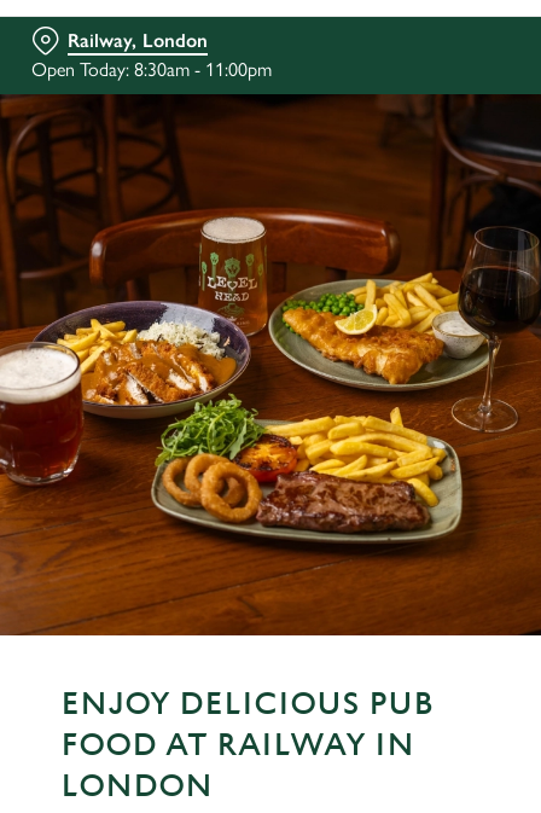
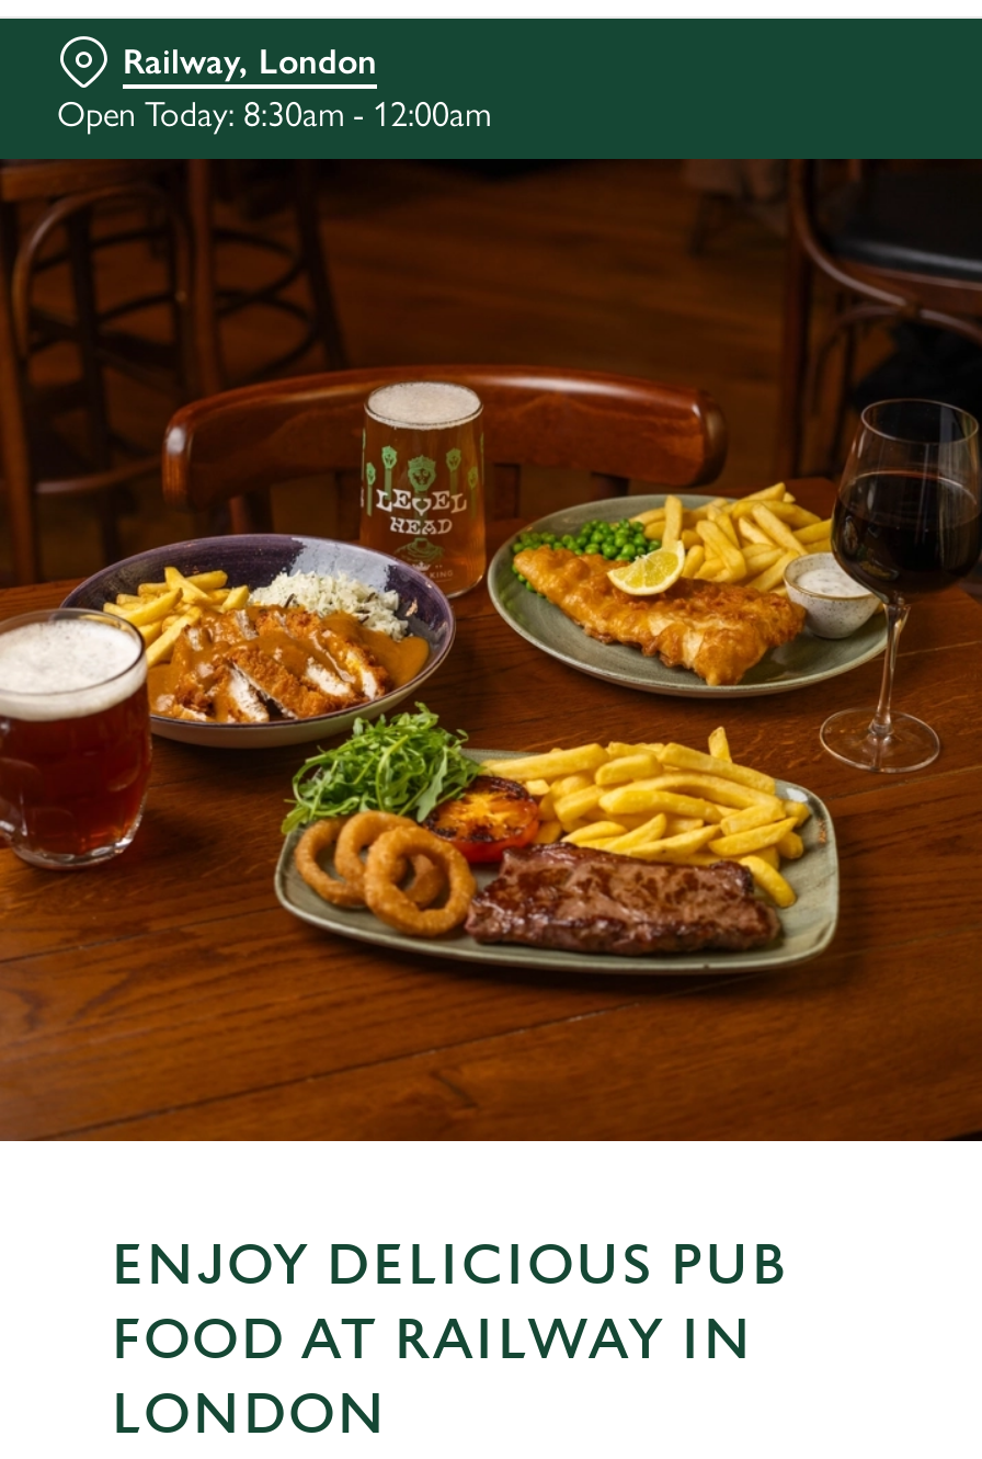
- Open Today: 8:30am - 11:00pm
+ Open Today: 8:30am - 12:00am
